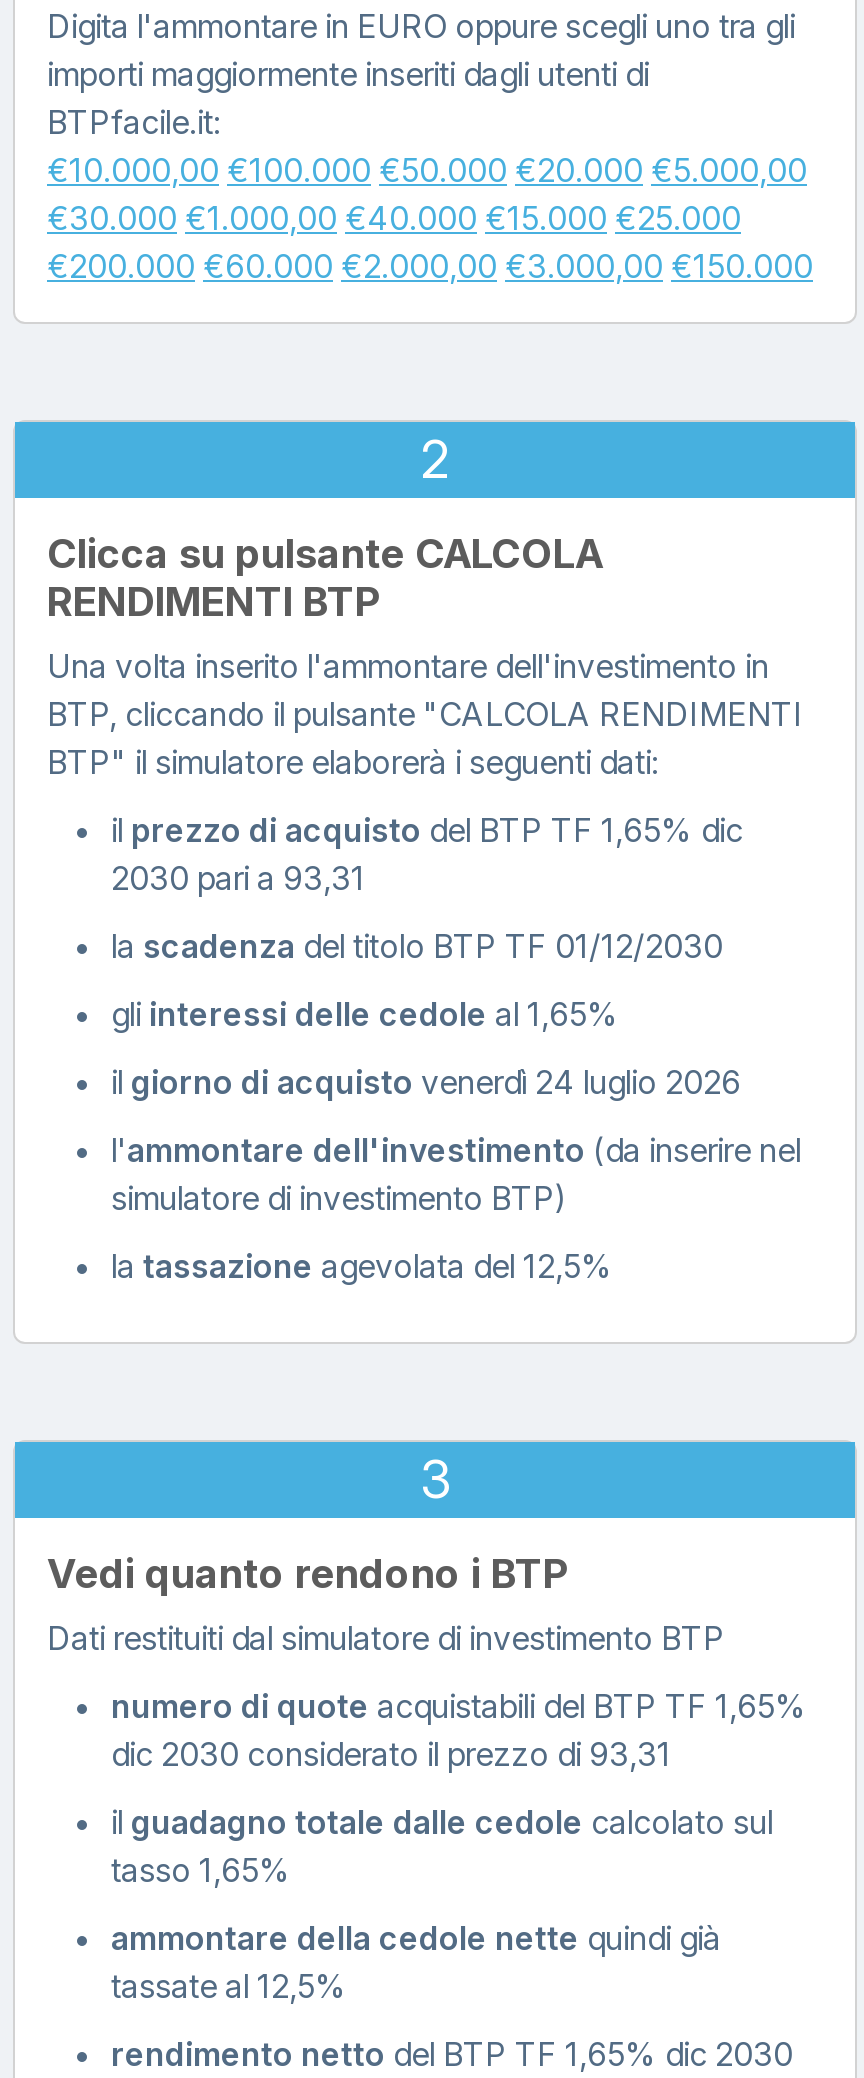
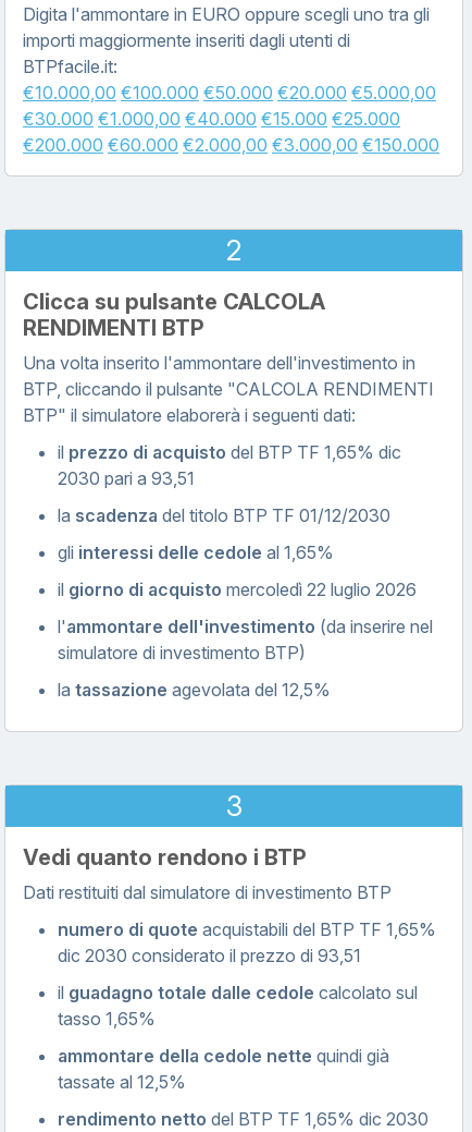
- 2030 pari a 93,31
+ 2030 pari a 93,51

- il giorno di acquisto venerdì 24 luglio 2026
+ il giorno di acquisto mercoledì 22 luglio 2026

- dic 2030 considerato il prezzo di 93,31
+ dic 2030 considerato il prezzo di 93,51
